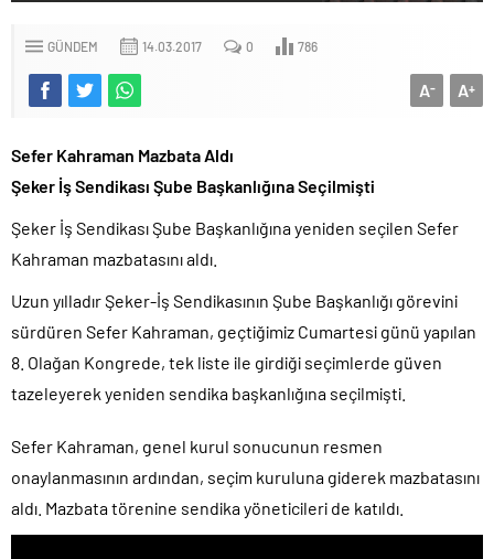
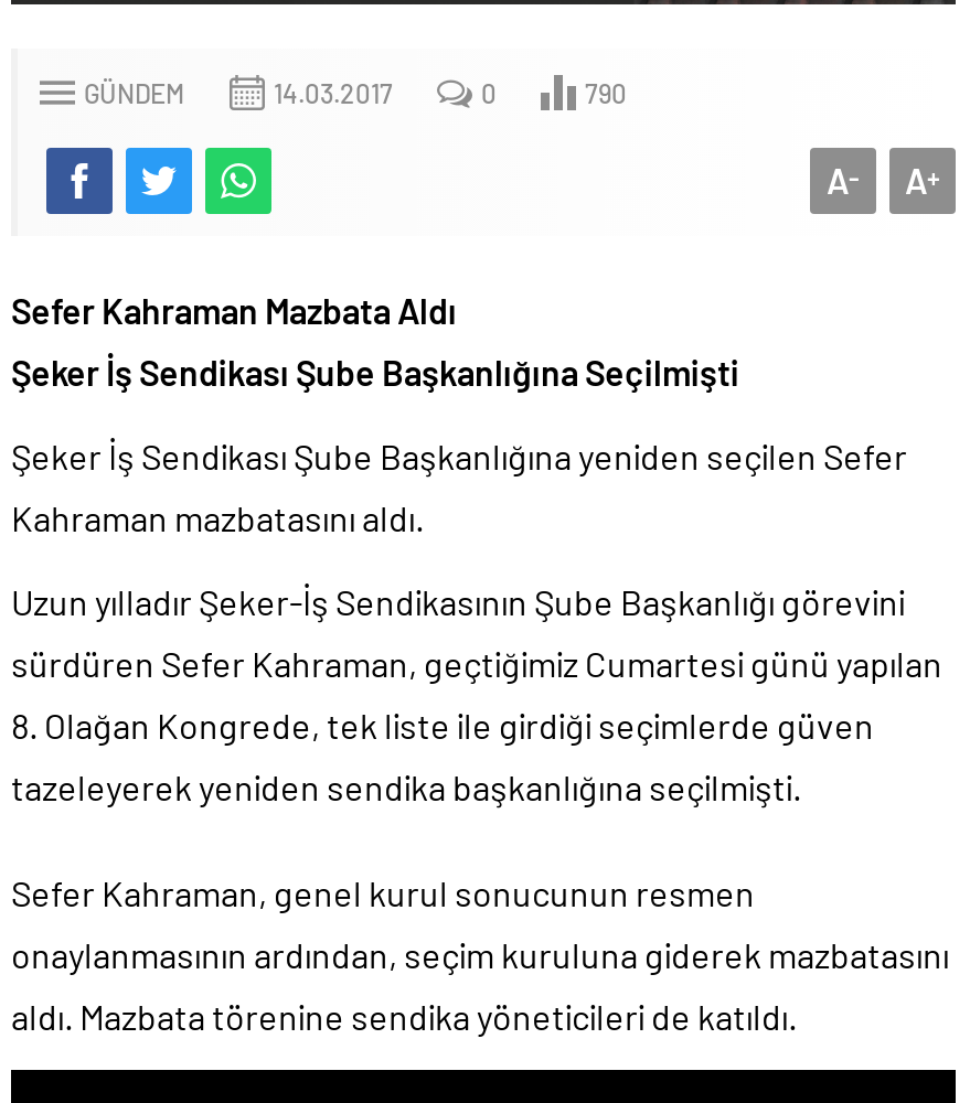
- 786
+ 790
